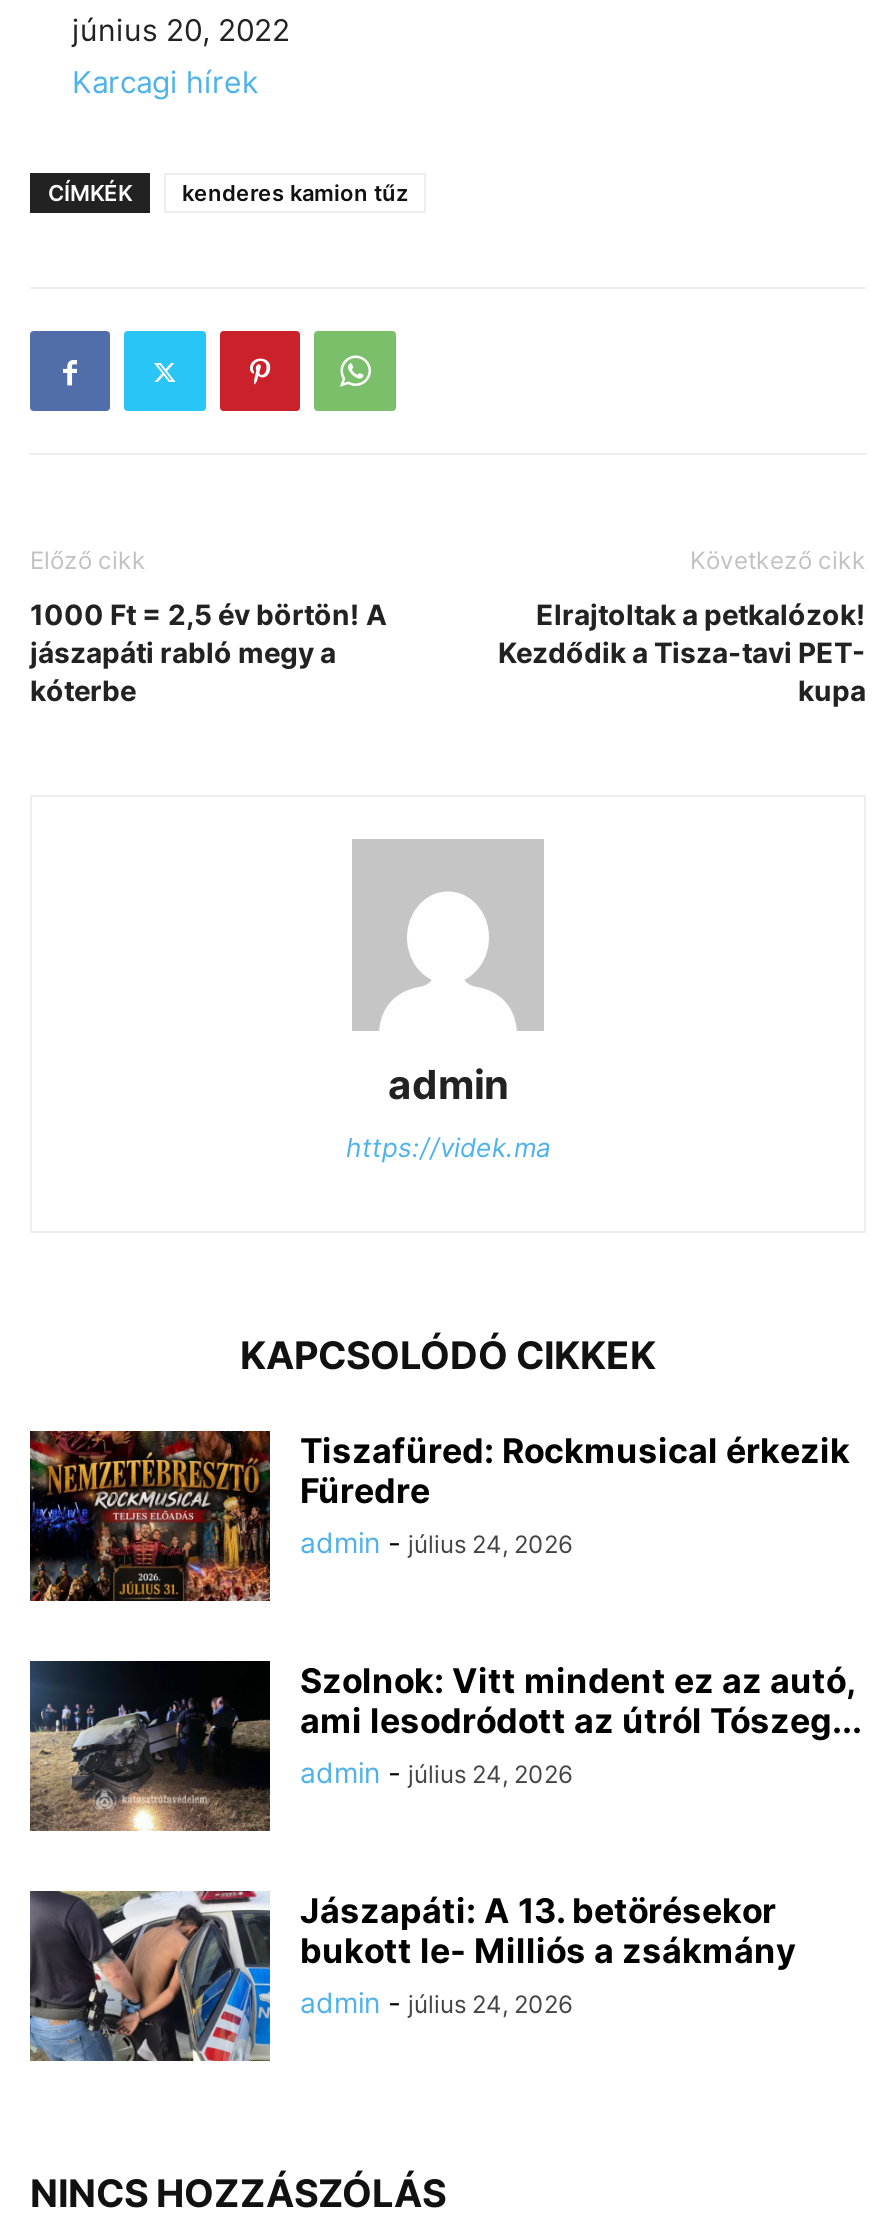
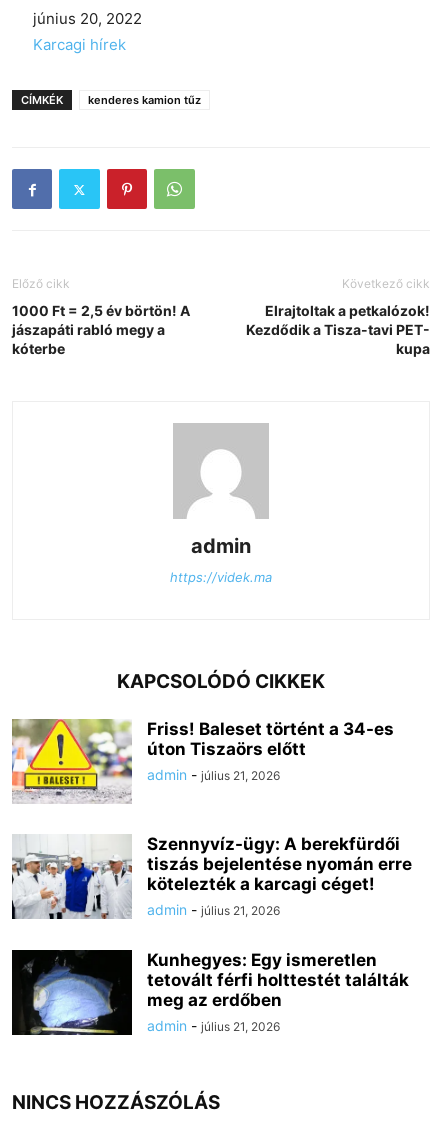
- [image]
- Tiszafüred: Rockmusical érkezik
- Füredre
- admin - július 24, 2026
+ [image]
+ Friss! Baleset történt a 34-es
+ úton Tiszaörs előtt
+ admin - július 21, 2026

- [image]
- Szolnok: Vitt mindent ez az autó,
- ami lesodródott az útról Tószeg...
- admin - július 24, 2026
+ [image]
+ Szennyvíz-ügy: A berekfürdői
+ tiszás bejelentése nyomán erre
+ kötelezték a karcagi céget!
+ admin - július 21, 2026

- [image]
- Jászapáti: A 13. betörésekor
- bukott le- Milliós a zsákmány
- admin - július 24, 2026
+ [image]
+ Kunhegyes: Egy ismeretlen
+ tetovált férfi holttestét találták
+ meg az erdőben
+ admin - július 21, 2026
